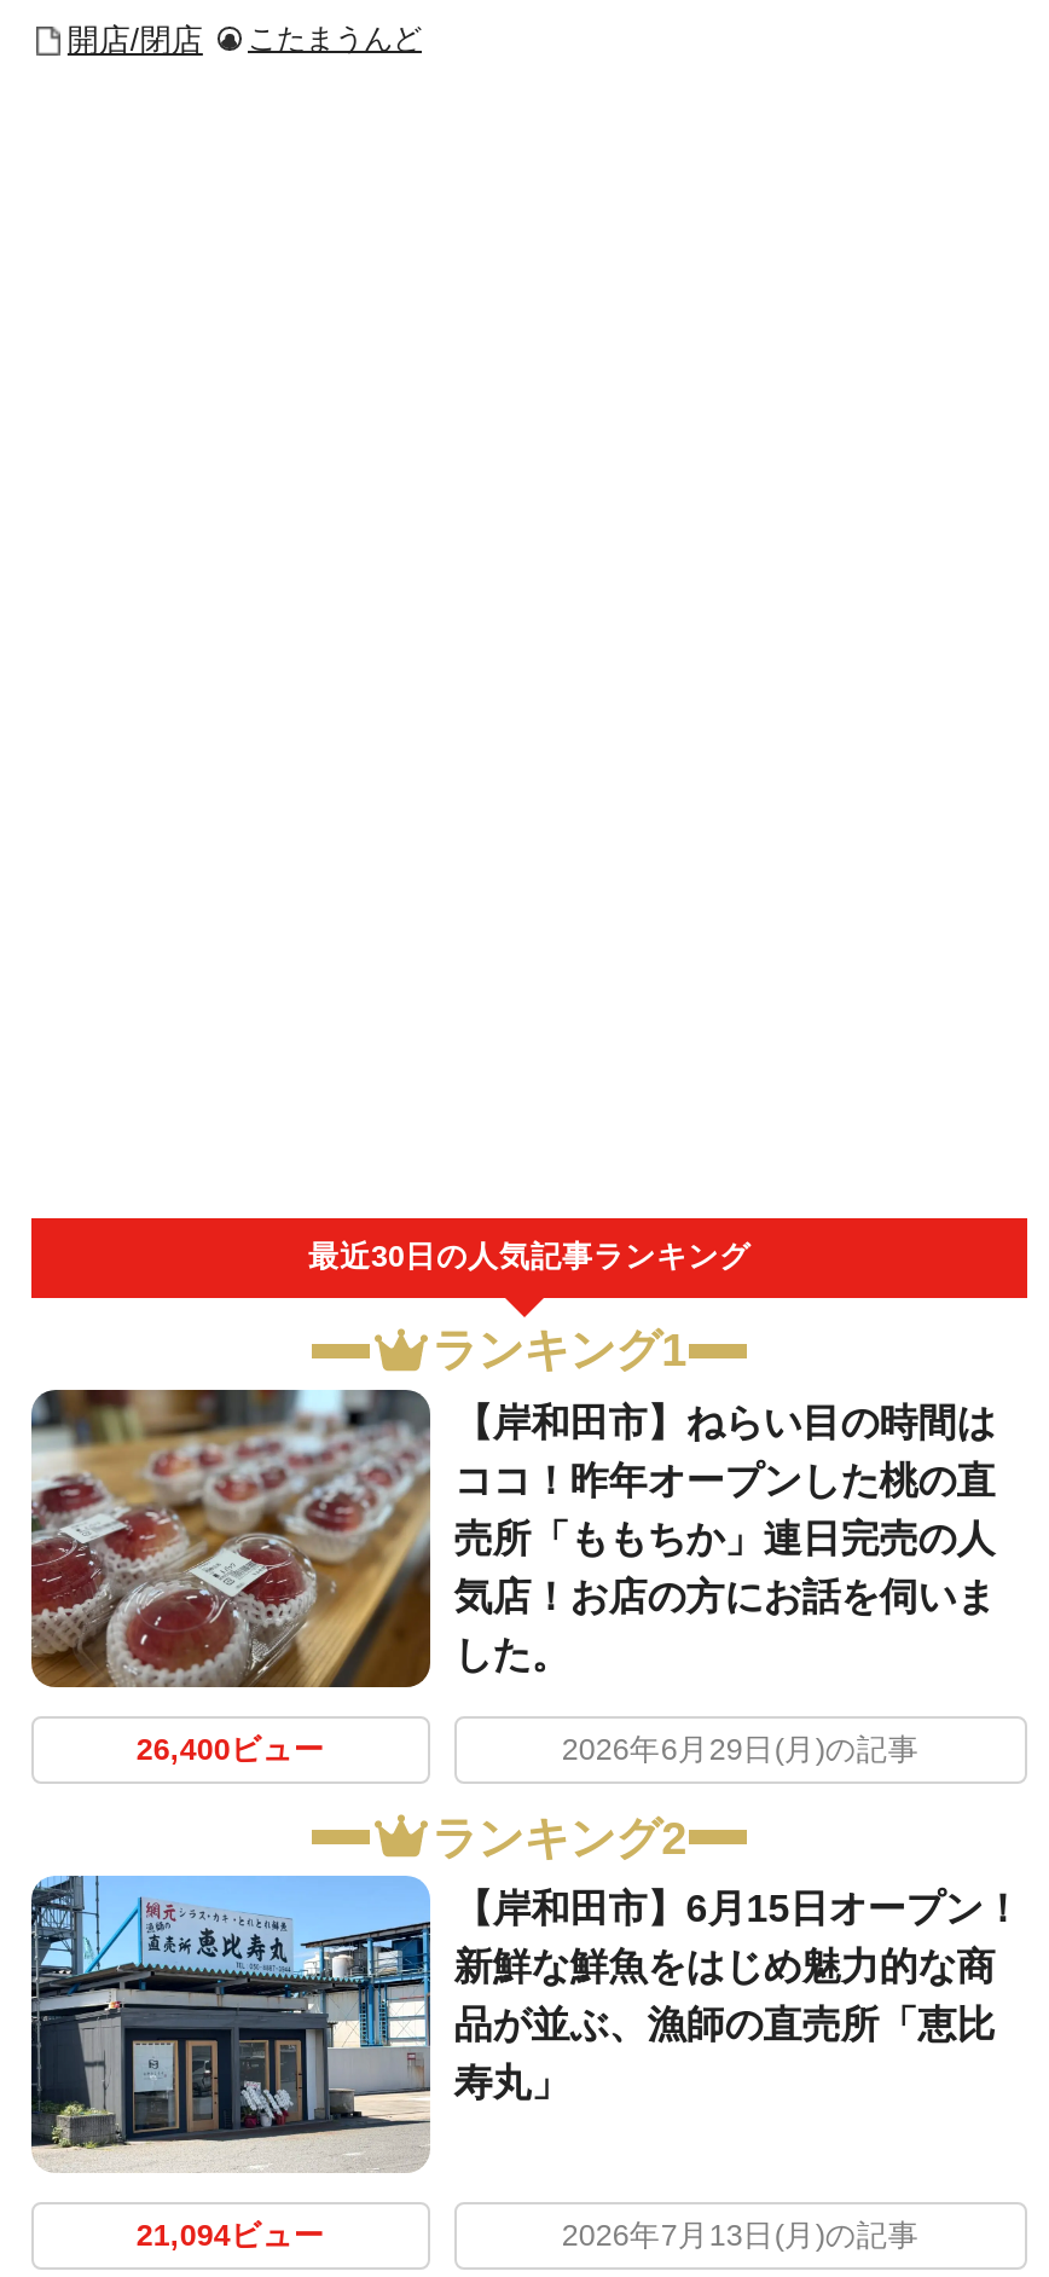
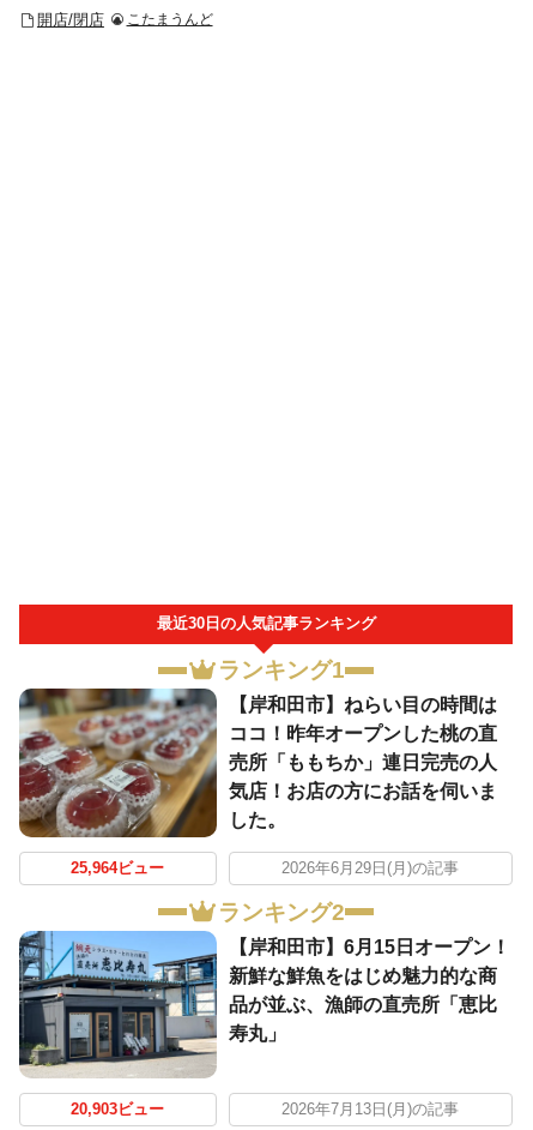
- 26,400ビュー
+ 25,964ビュー

- 21,094ビュー
+ 20,903ビュー
